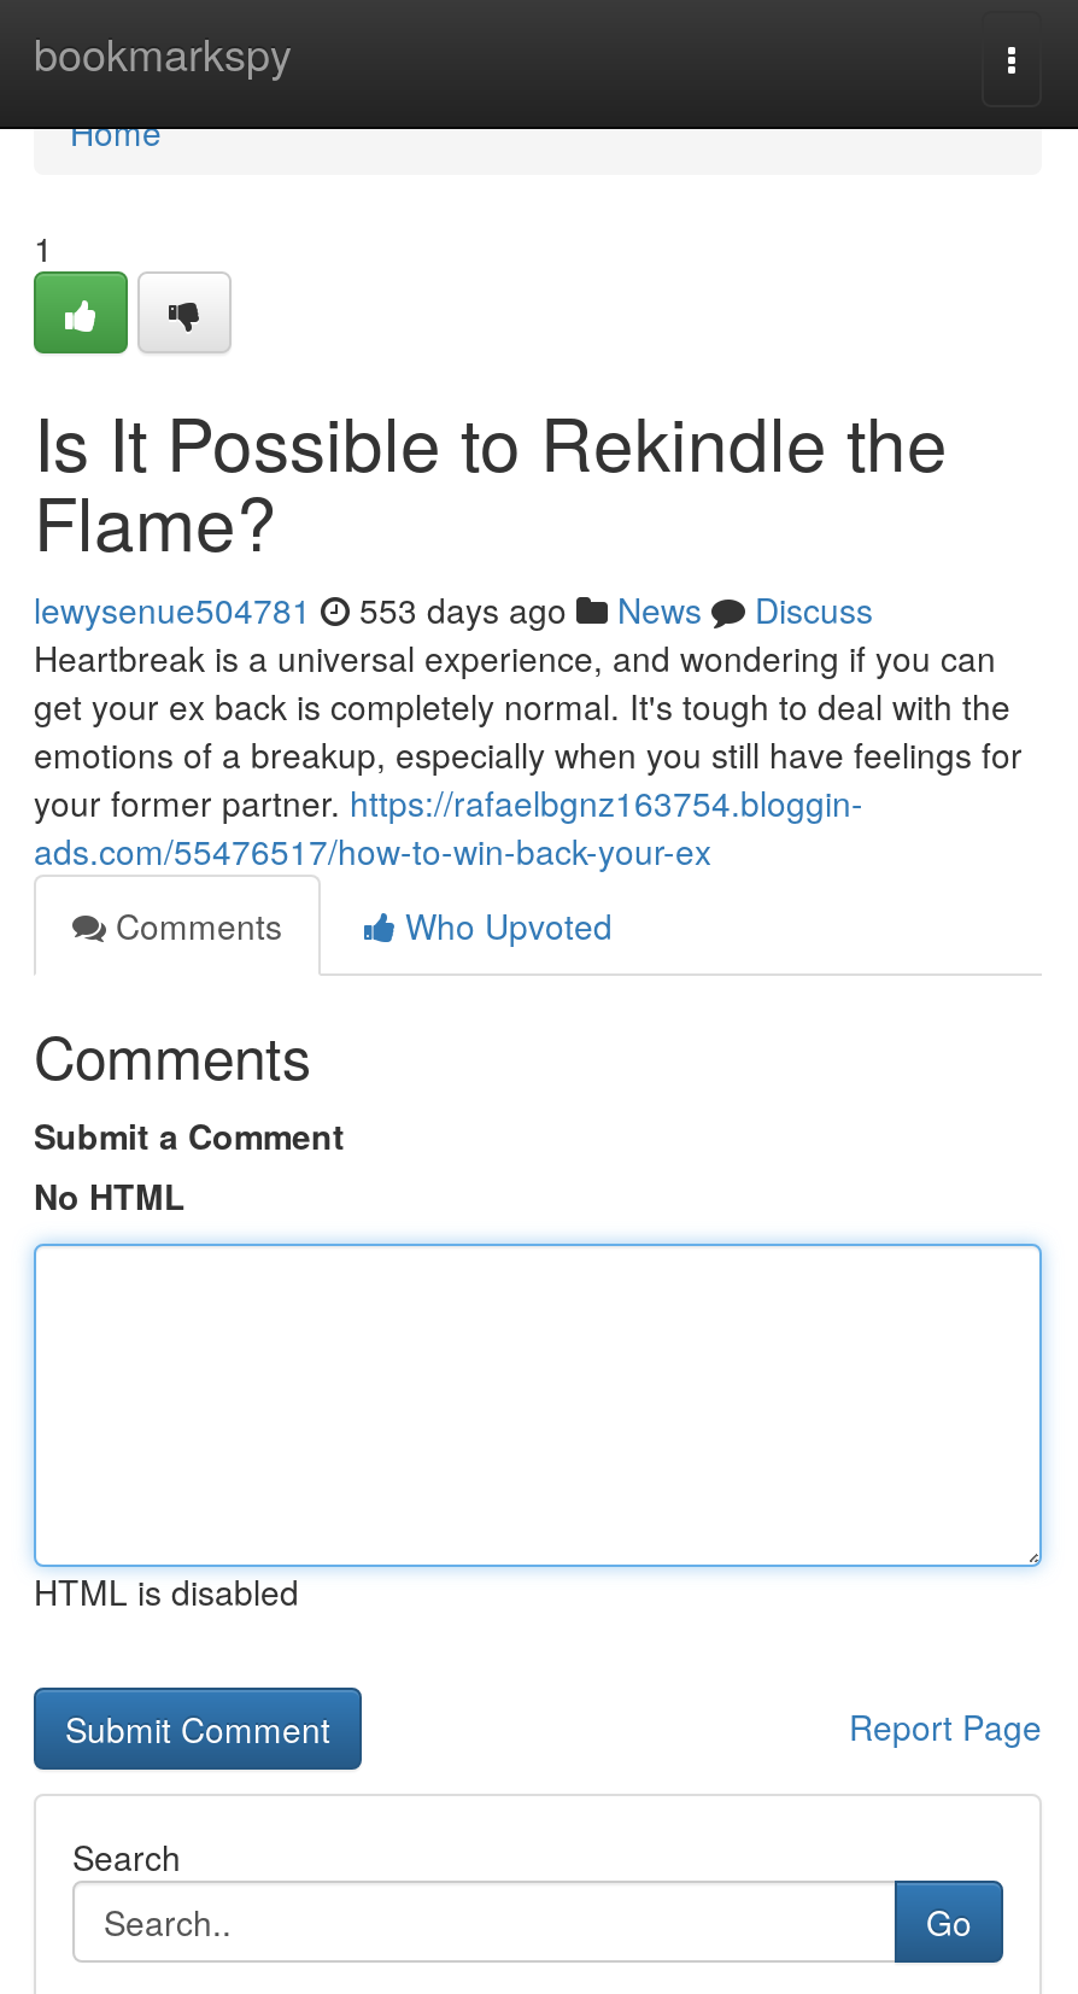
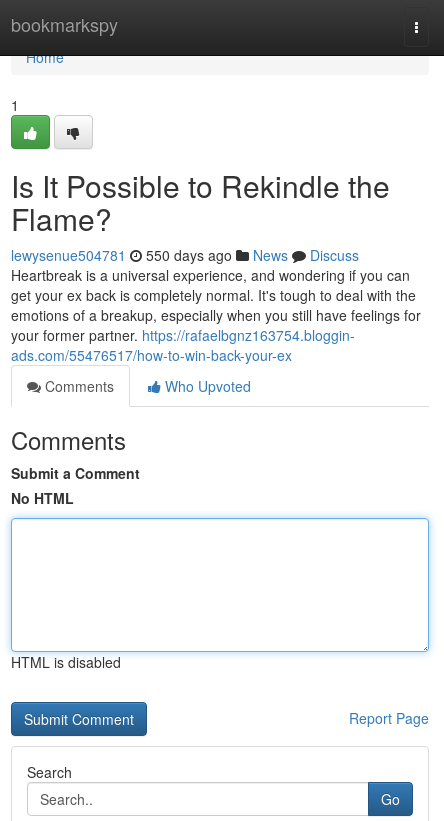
- lewysenue504781 553 days ago News Discuss
+ lewysenue504781 550 days ago News Discuss
